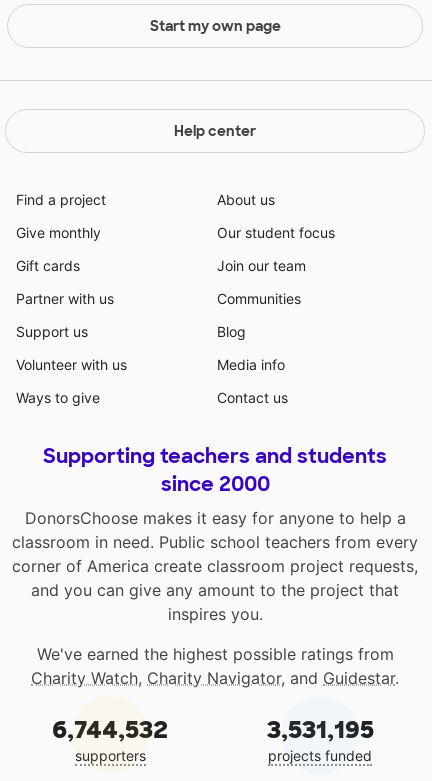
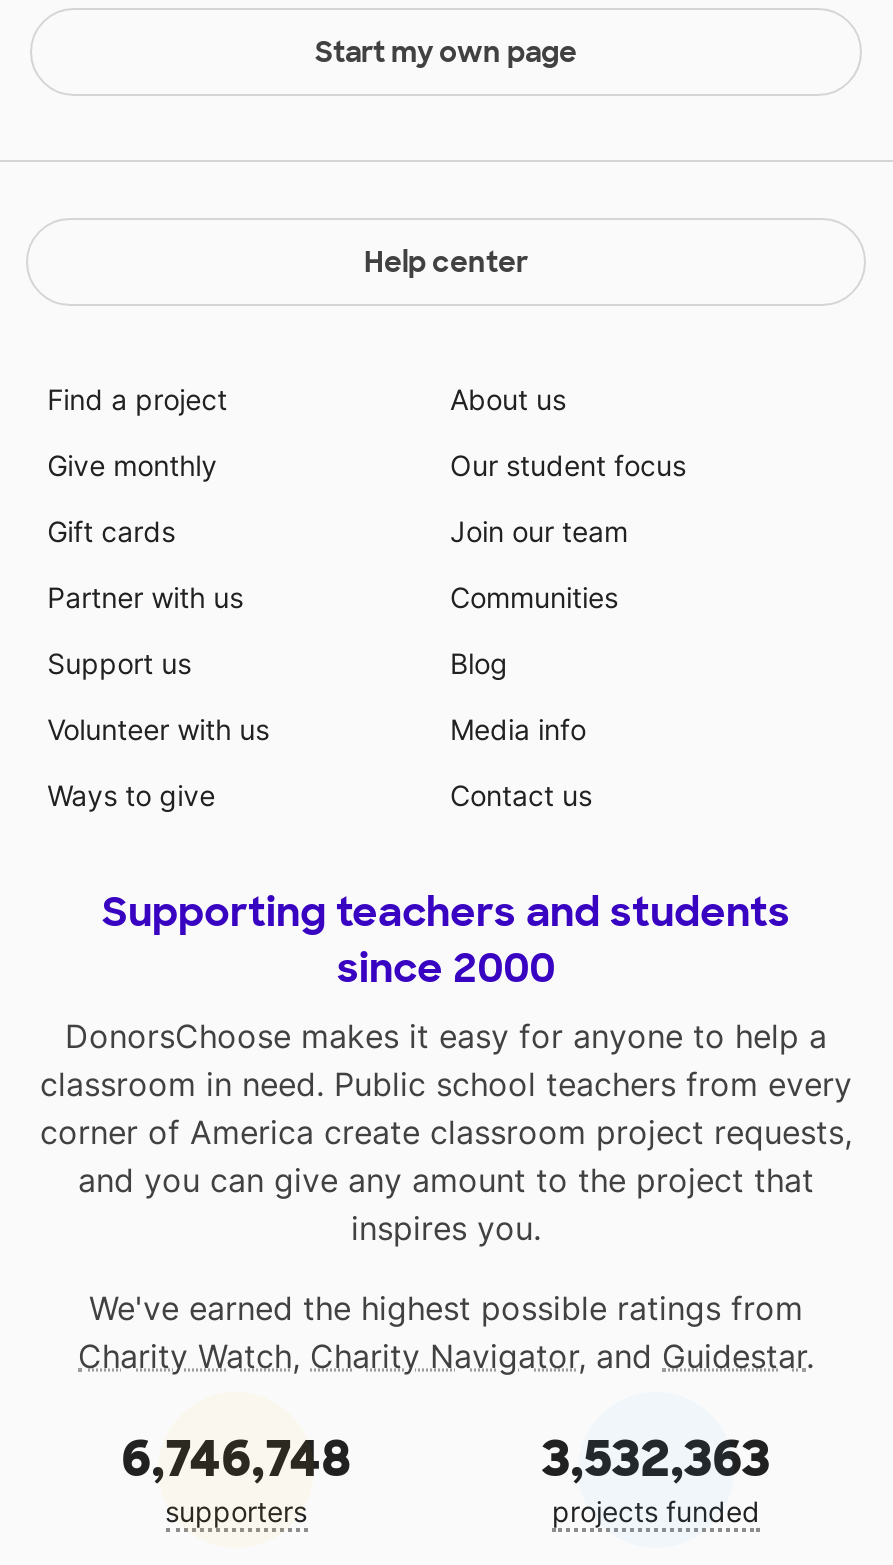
- 6,744,532
+ 6,746,748

- 3,531,195
+ 3,532,363
